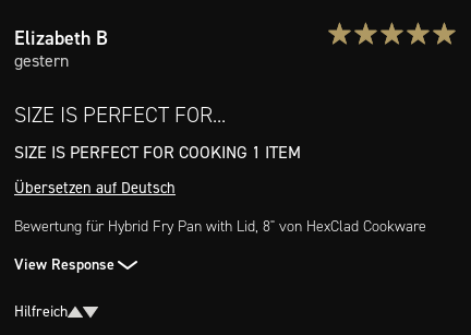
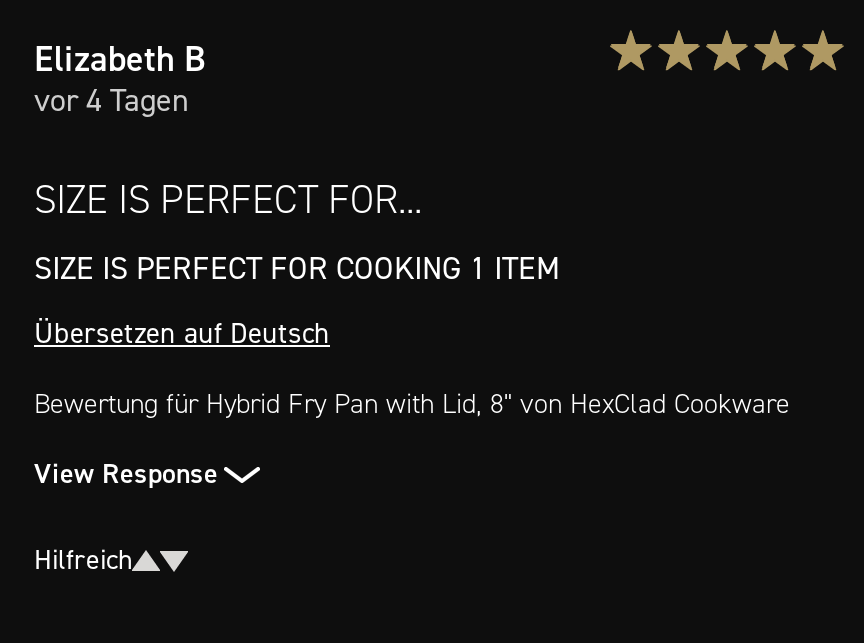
- gestern
+ vor 4 Tagen
